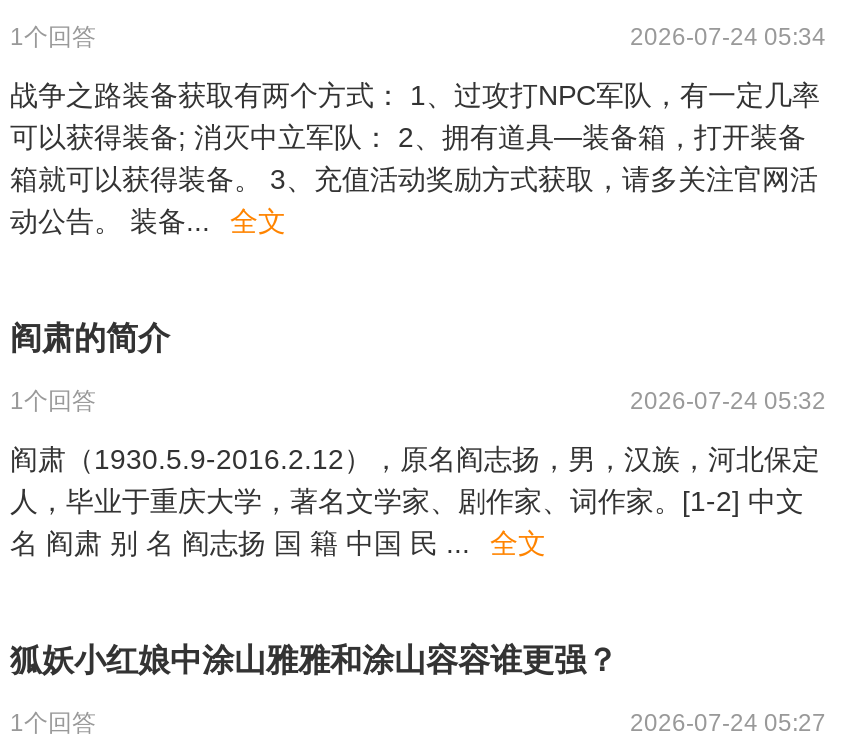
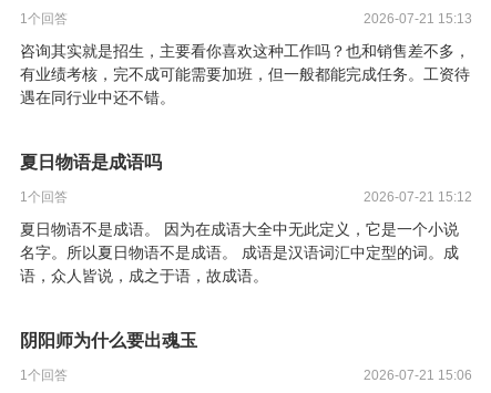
- 2026-07-24 05:34
+ 2026-07-21 15:13

- 战争之路装备获取有两个方式： 1、过攻打NPC军队，有一定几率
- 可以获得装备; 消灭中立军队： 2、拥有道具—装备箱，打开装备
- 箱就可以获得装备。 3、充值活动奖励方式获取，请多关注官网活
- 动公告。 装备...
- 全文
+ 咨询其实就是招生，主要看你喜欢这种工作吗？也和销售差不多，
+ 有业绩考核，完不成可能需要加班，但一般都能完成任务。工资待
+ 遇在同行业中还不错。

- 阎肃的简介
+ 夏日物语是成语吗

- 2026-07-24 05:32
+ 2026-07-21 15:12

- 阎肃（1930.5.9-2016.2.12），原名阎志扬，男，汉族，河北保定
- 人，毕业于重庆大学，著名文学家、剧作家、词作家。[1-2] 中文
- 名 阎肃 别 名 阎志扬 国 籍 中国 民...
- 全文
+ 夏日物语不是成语。 因为在成语大全中无此定义，它是一个小说
+ 名字。所以夏日物语不是成语。 成语是汉语词汇中定型的词。成
+ 语，众人皆说，成之于语，故成语。

- 狐妖小红娘中涂山雅雅和涂山容容谁更强？
+ 阴阳师为什么要出魂玉

- 2026-07-24 05:27
+ 2026-07-21 15:06
